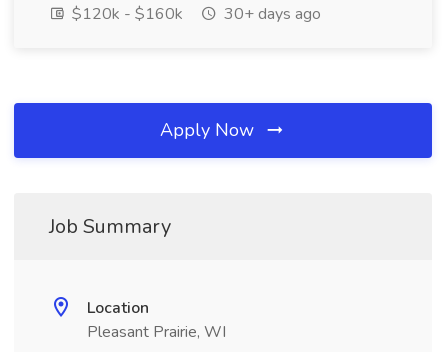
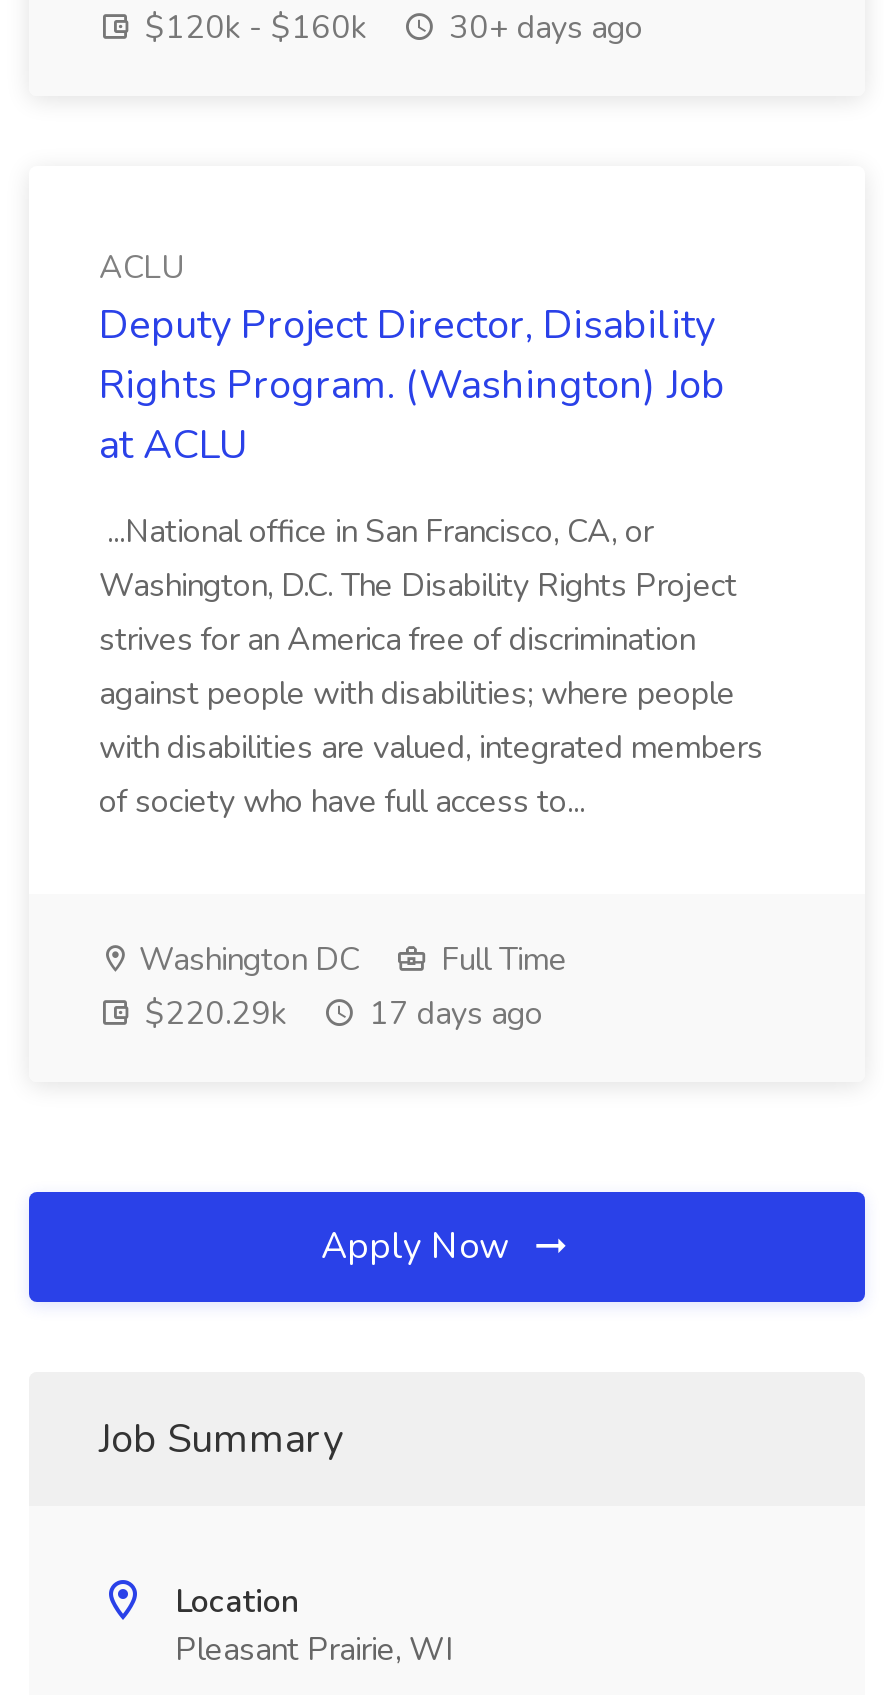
+ ACLU
+ Deputy Project Director, Disability
+ Rights Program. (Washington) Job
+ at ACLU
+ ...National office in San Francisco, CA, or
+ Washington, D.C. The Disability Rights Project
+ strives for an America free of discrimination
+ against people with disabilities; where people
+ with disabilities are valued, integrated members
+ of society who have full access to...

+ Washington DC
+ Full Time
+ $220.29k
+ 17 days ago
